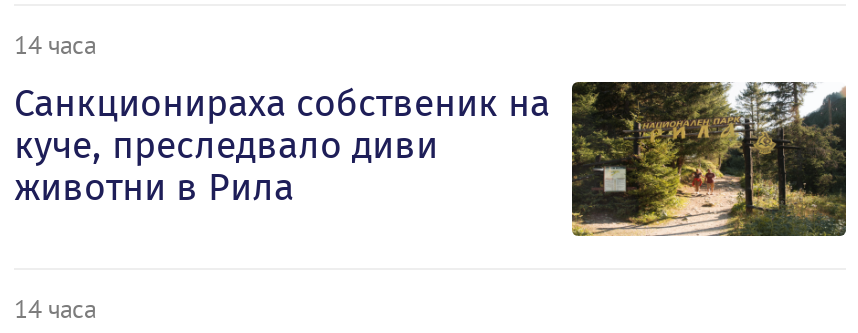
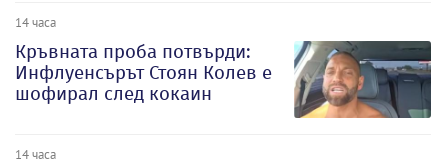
- [image]
- Санкционираха собственик на
- куче, преследвало диви
- животни в Рила
+ [image]
+ Кръвната проба потвърди:
+ Инфлуенсърът Стоян Колев е
+ шофирал след кокаин
